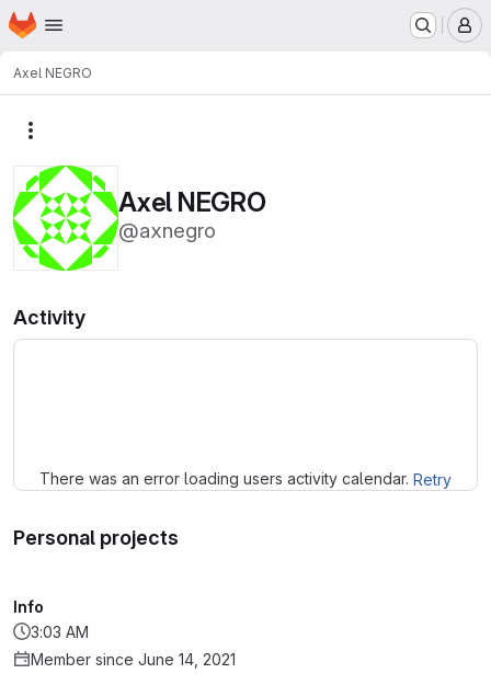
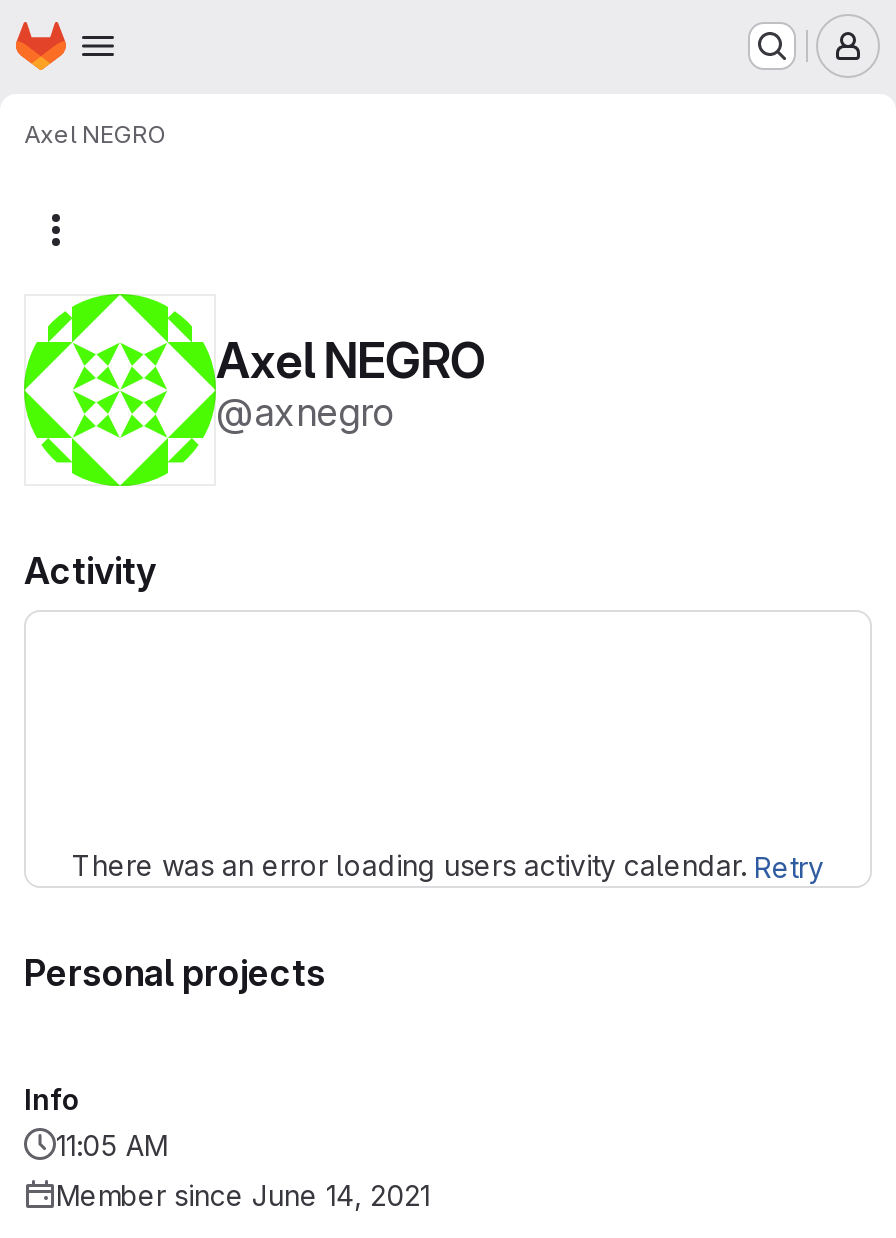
- 3:03 AM
+ 11:05 AM
